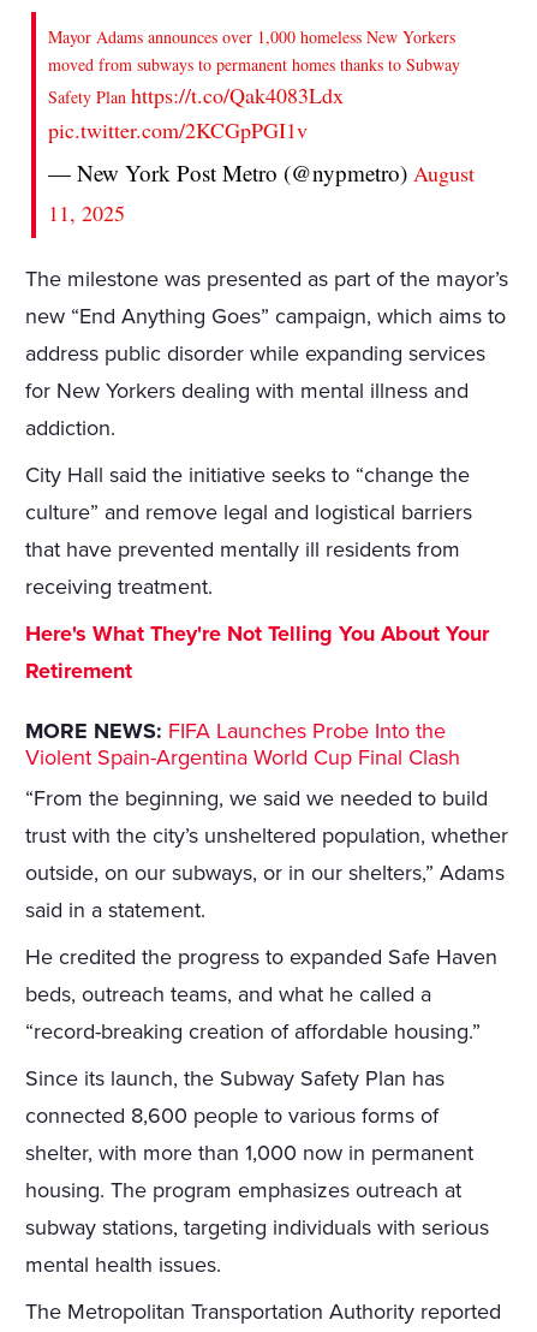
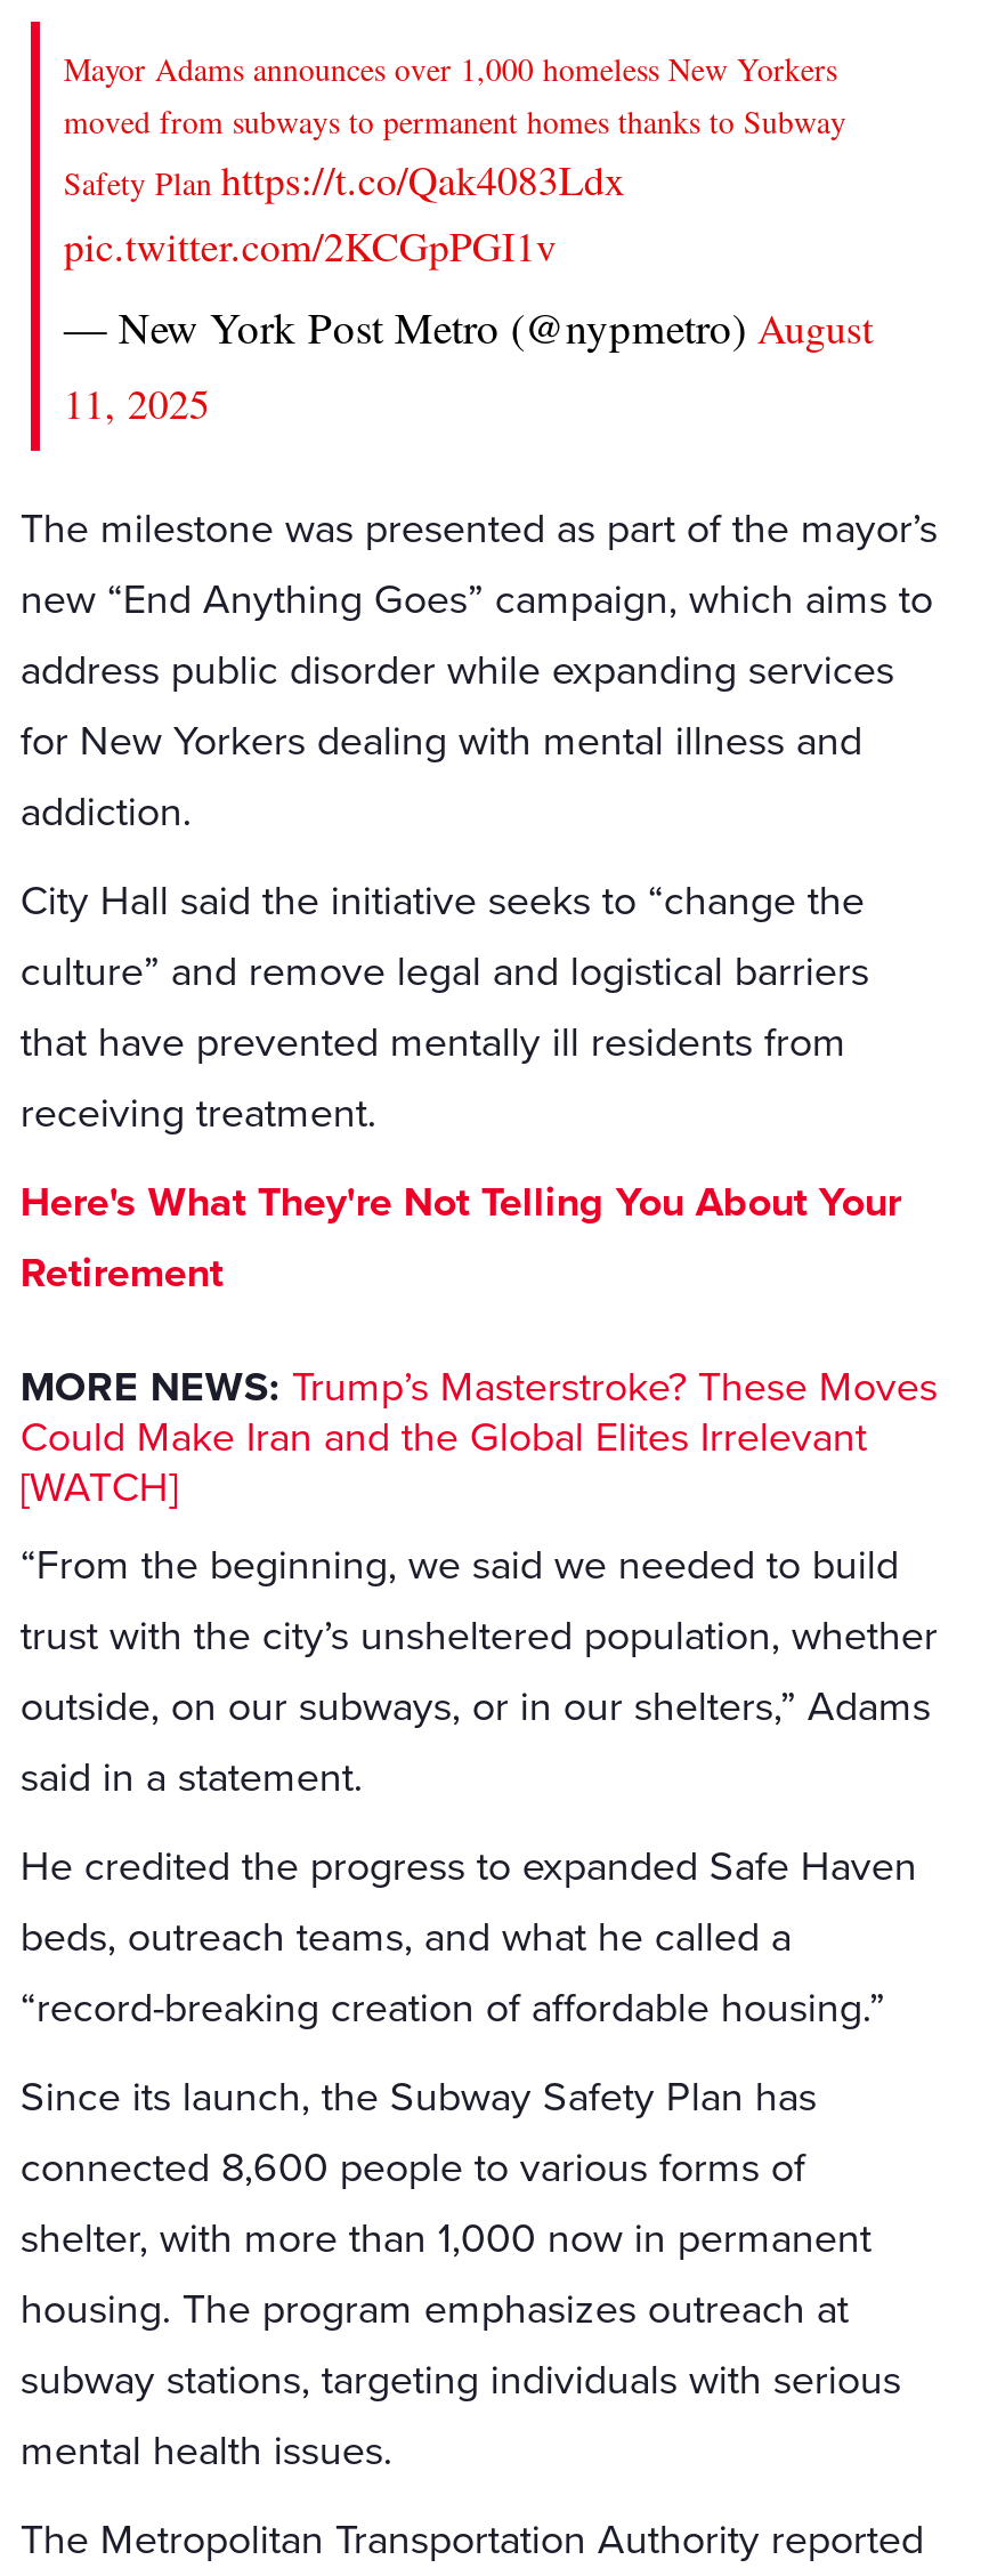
- MORE NEWS: FIFA Launches Probe Into the
- Violent Spain-Argentina World Cup Final Clash
+ MORE NEWS: Trump’s Masterstroke? These Moves
+ Could Make Iran and the Global Elites Irrelevant
+ [WATCH]
